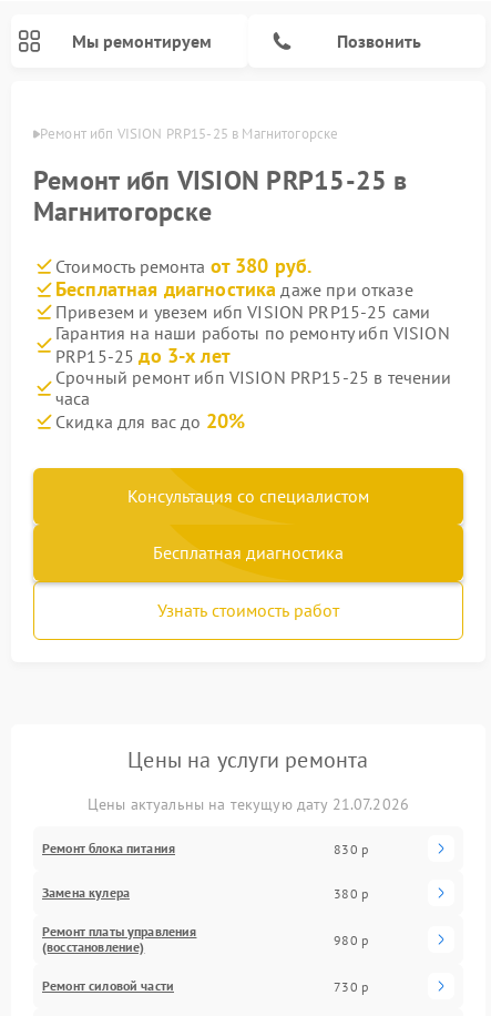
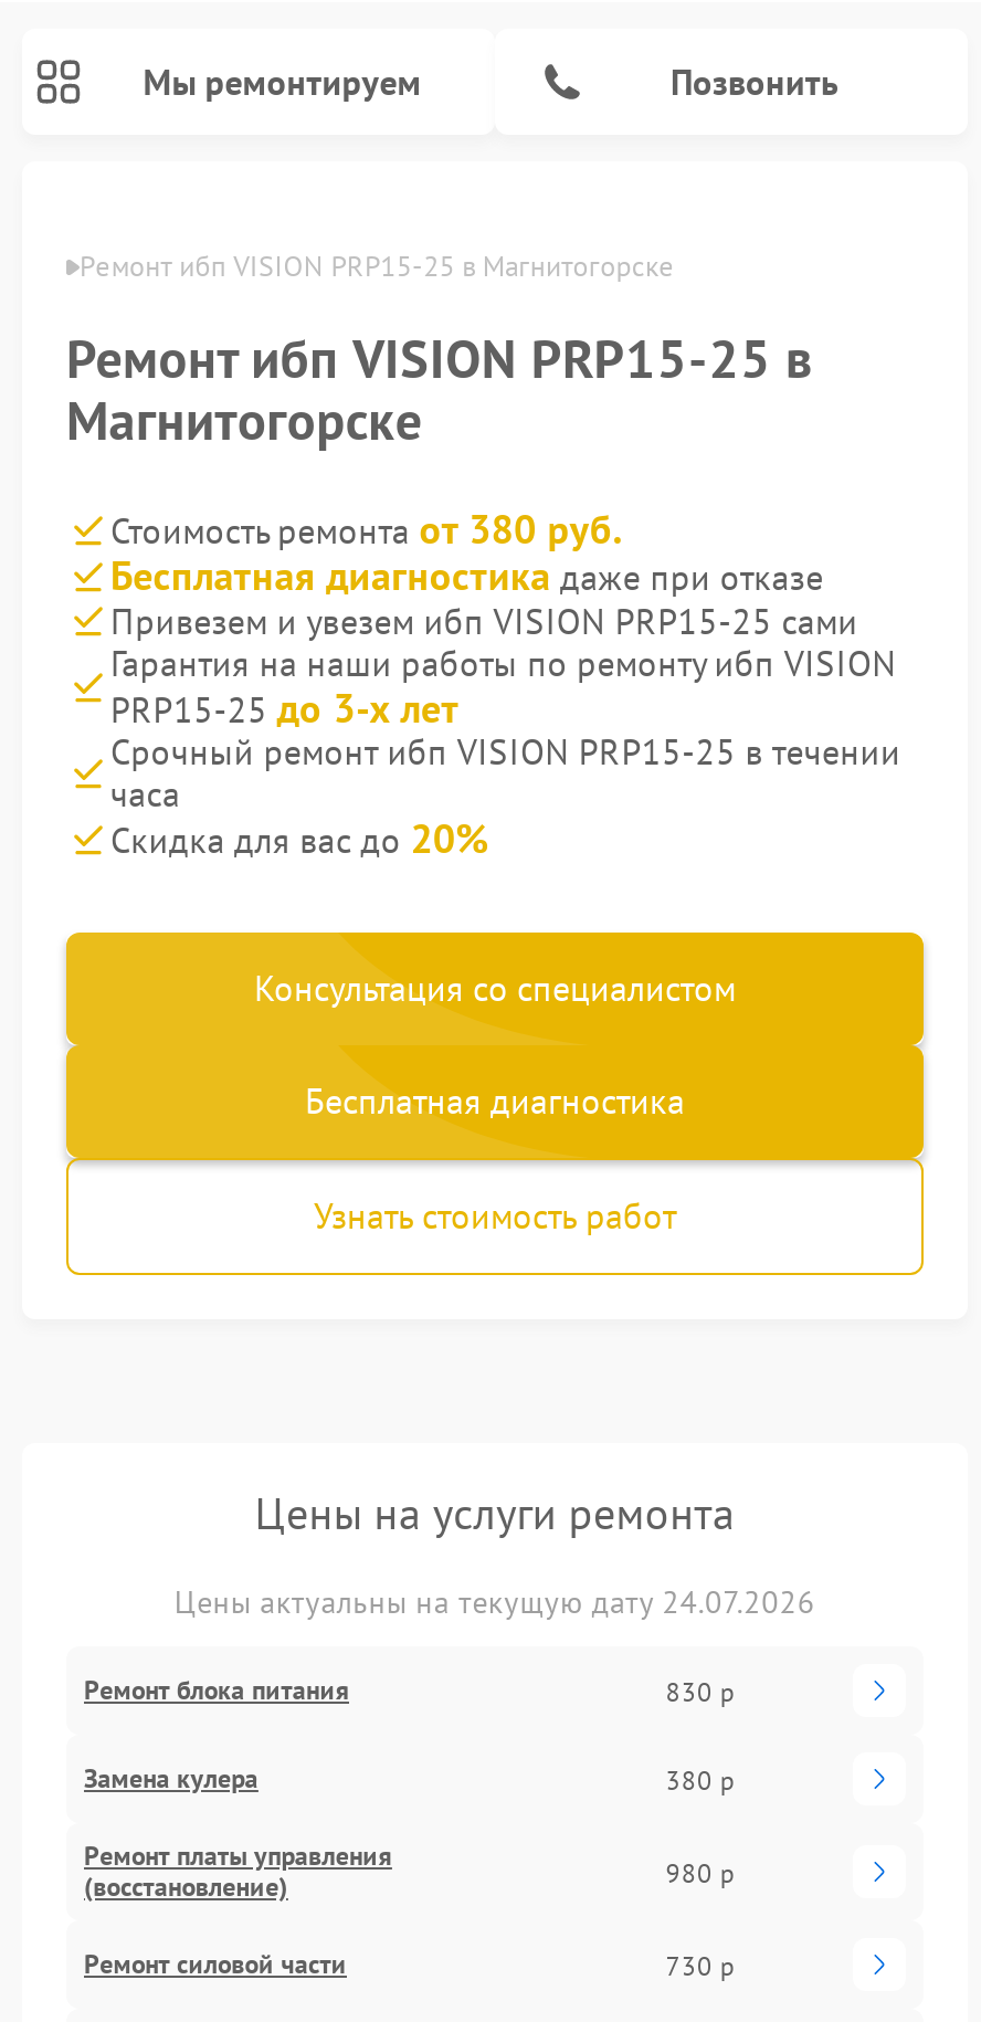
- Цены актуальны на текущую дату 21.07.2026
+ Цены актуальны на текущую дату 24.07.2026
